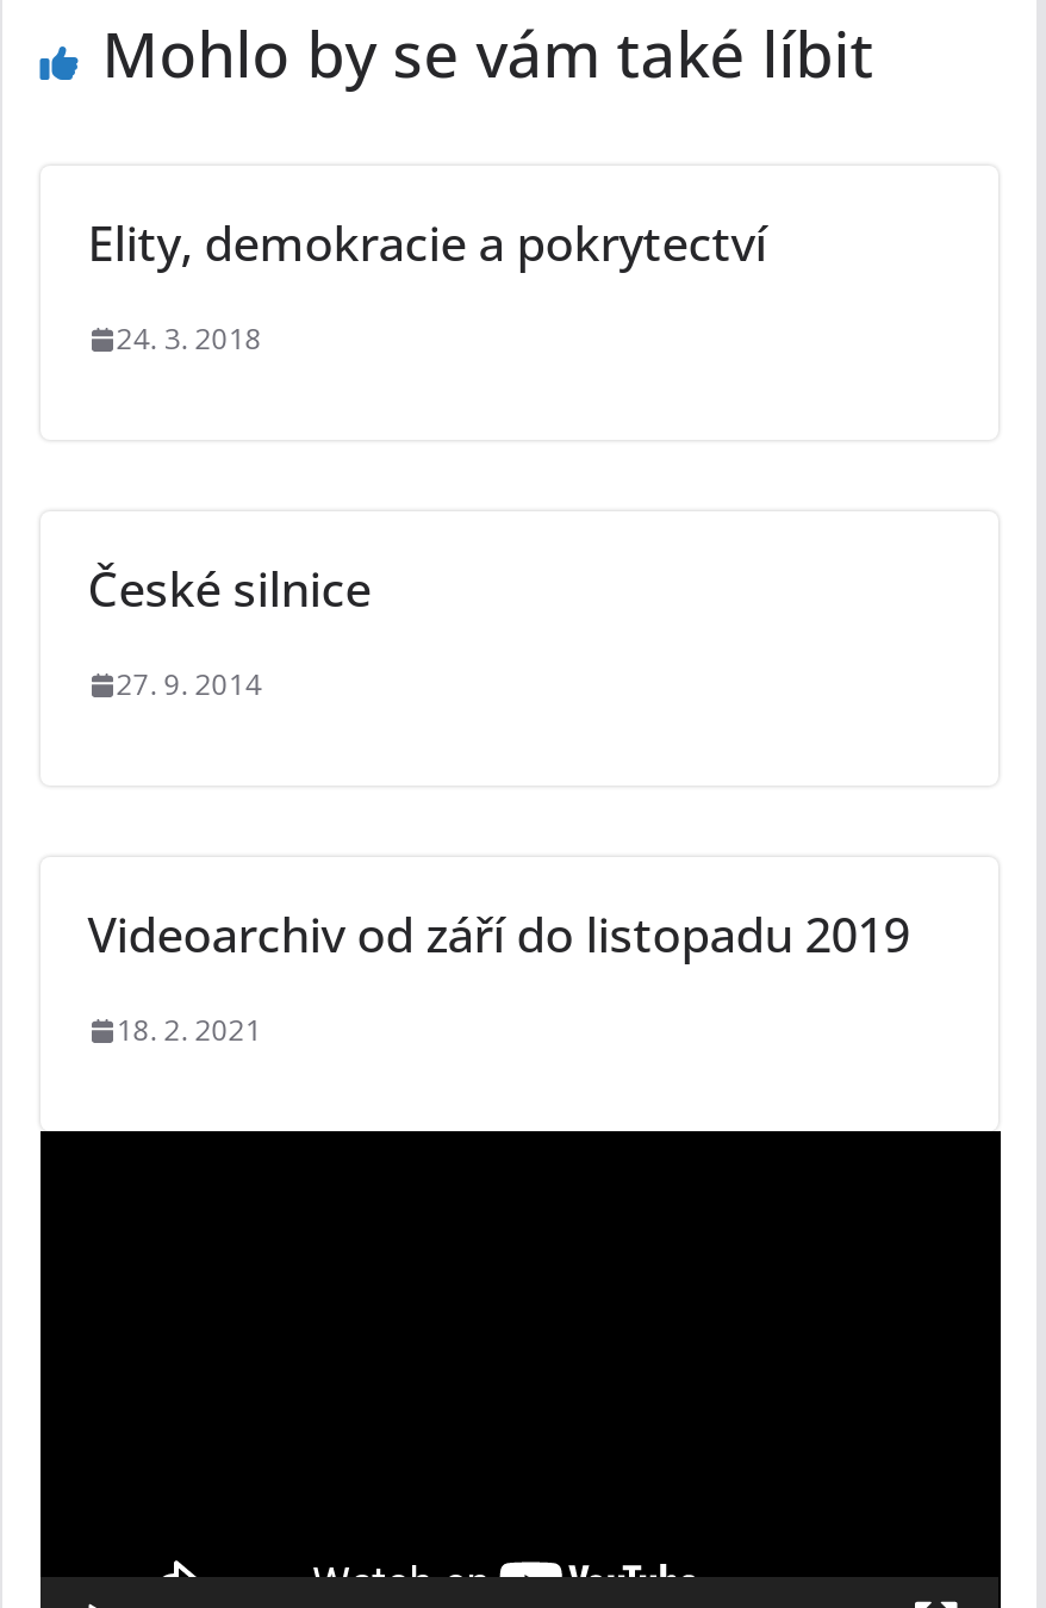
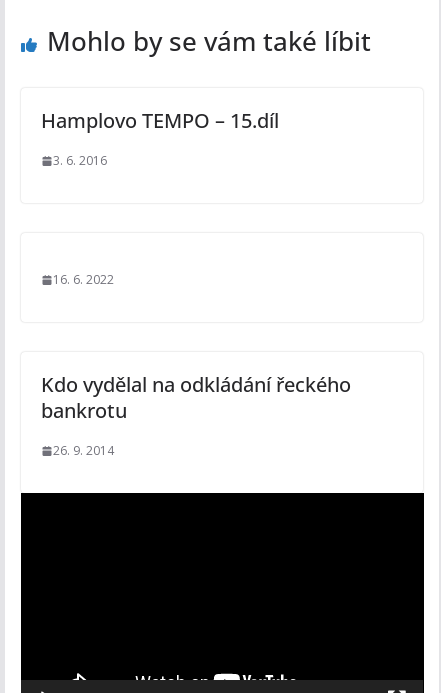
- Elity, demokracie a pokrytectví
- 24. 3. 2018
+ Hamplovo TEMPO – 15.díl
+ 3. 6. 2016

- České silnice
- 27. 9. 2014
+ 16. 6. 2022

- Videoarchiv od září do listopadu 2019
- 18. 2. 2021
+ Kdo vydělal na odkládání řeckého
+ bankrotu
+ 26. 9. 2014
